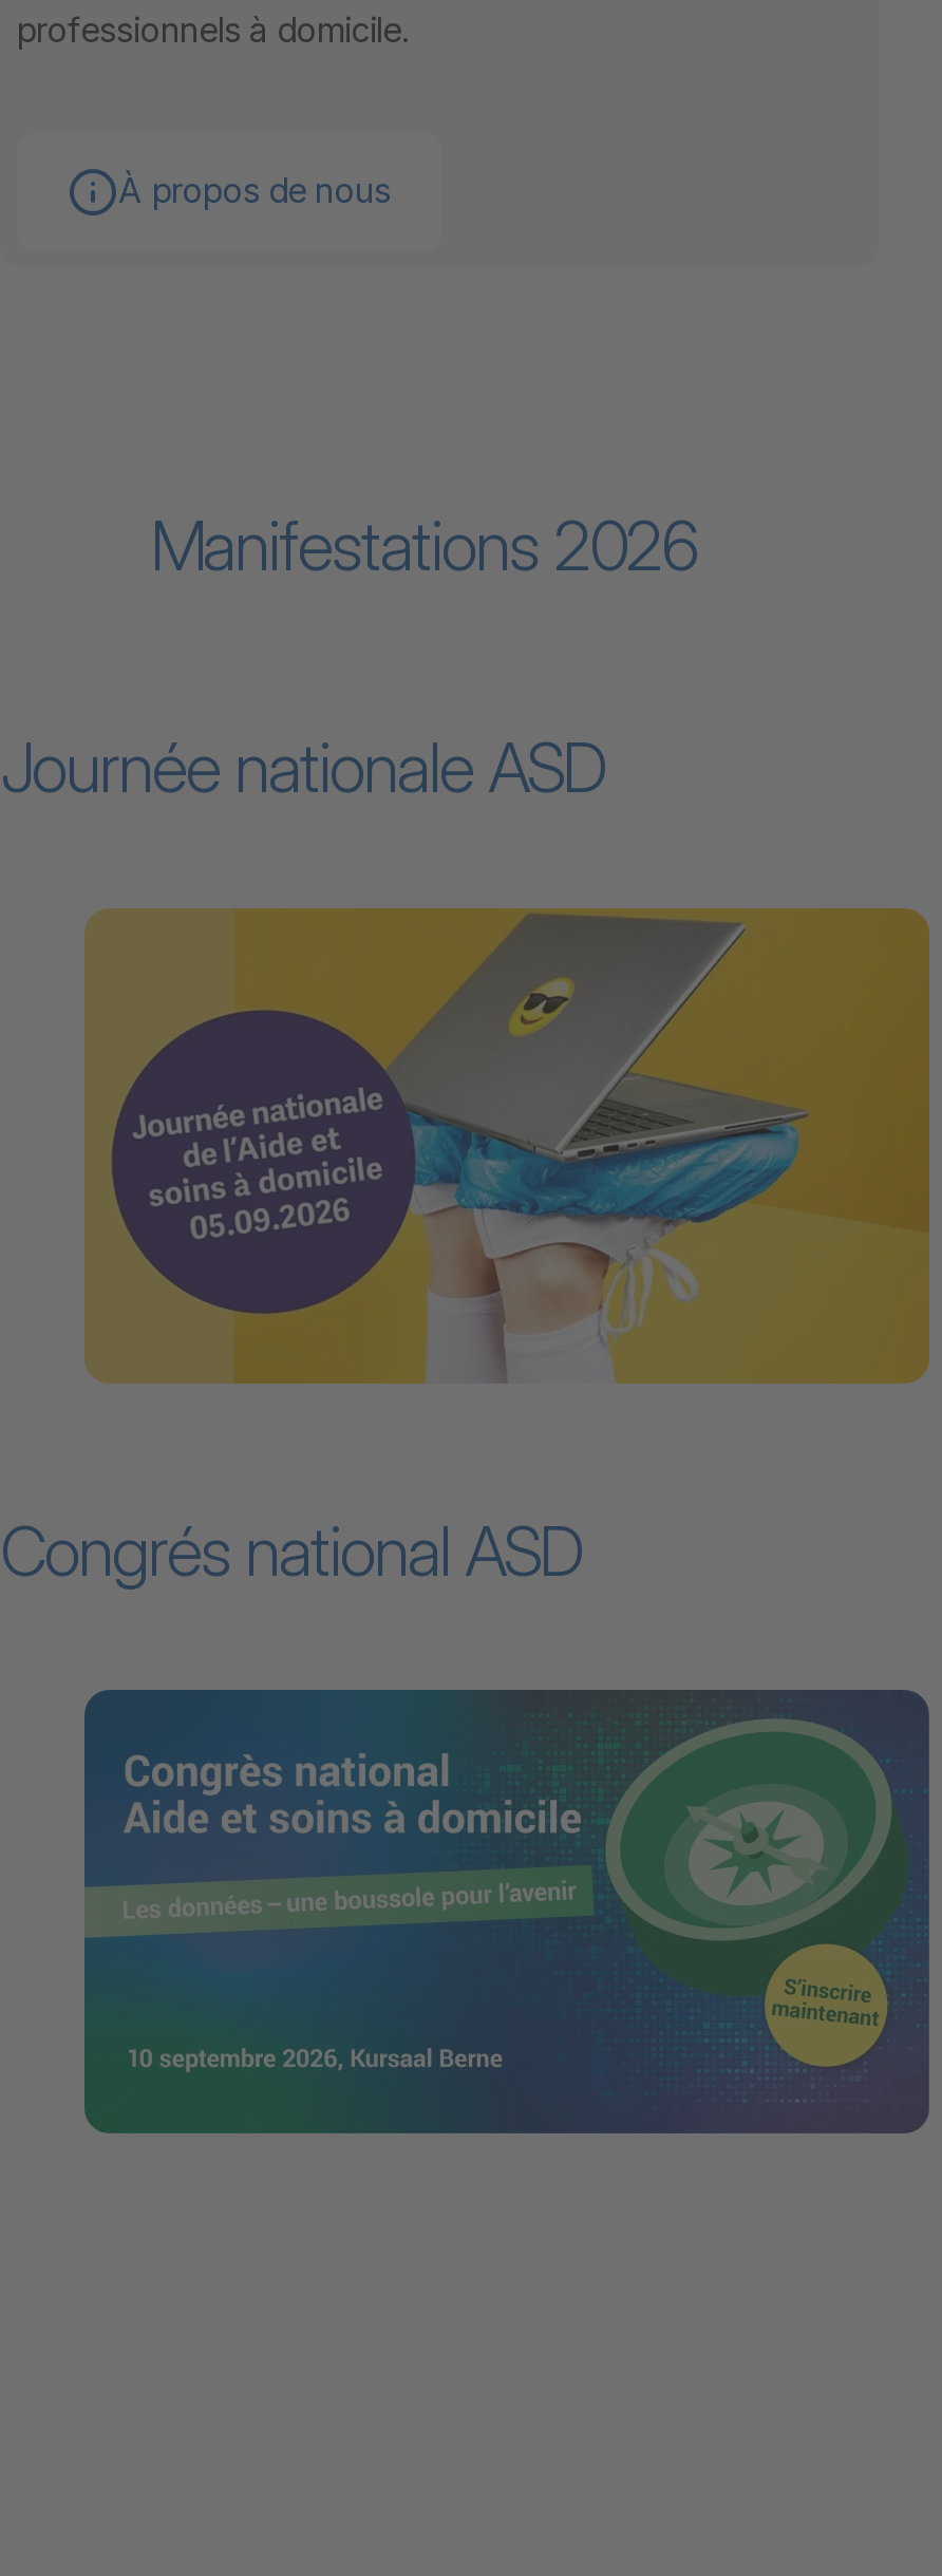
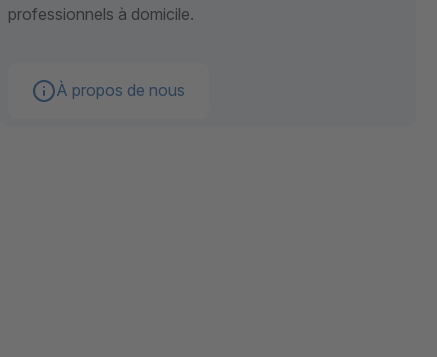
- Manifestations 2026
- Journée nationale ASD

- [image]

- Congrés national ASD

- [image]
